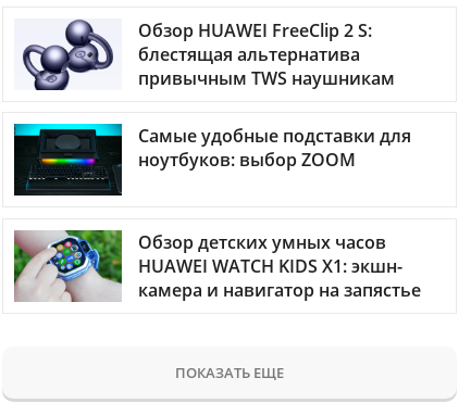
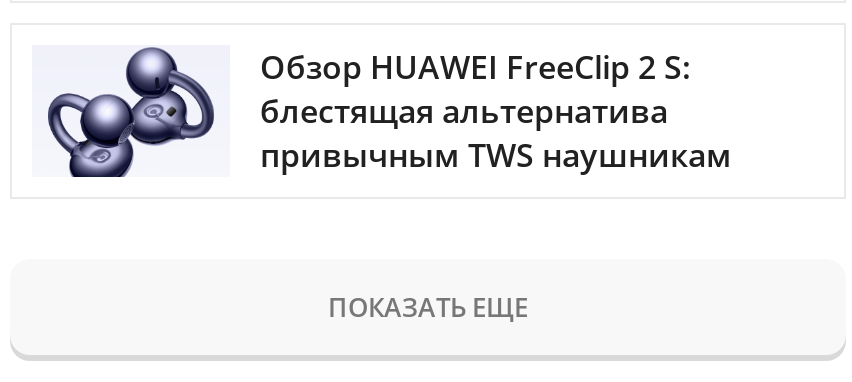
- [image]
- Самые удобные подставки для
- ноутбуков: выбор ZOOM
- Обзор детских умных часов
- HUAWEI WATCH KIDS X1: экшн-
- камера и навигатор на запястье

- [image]
